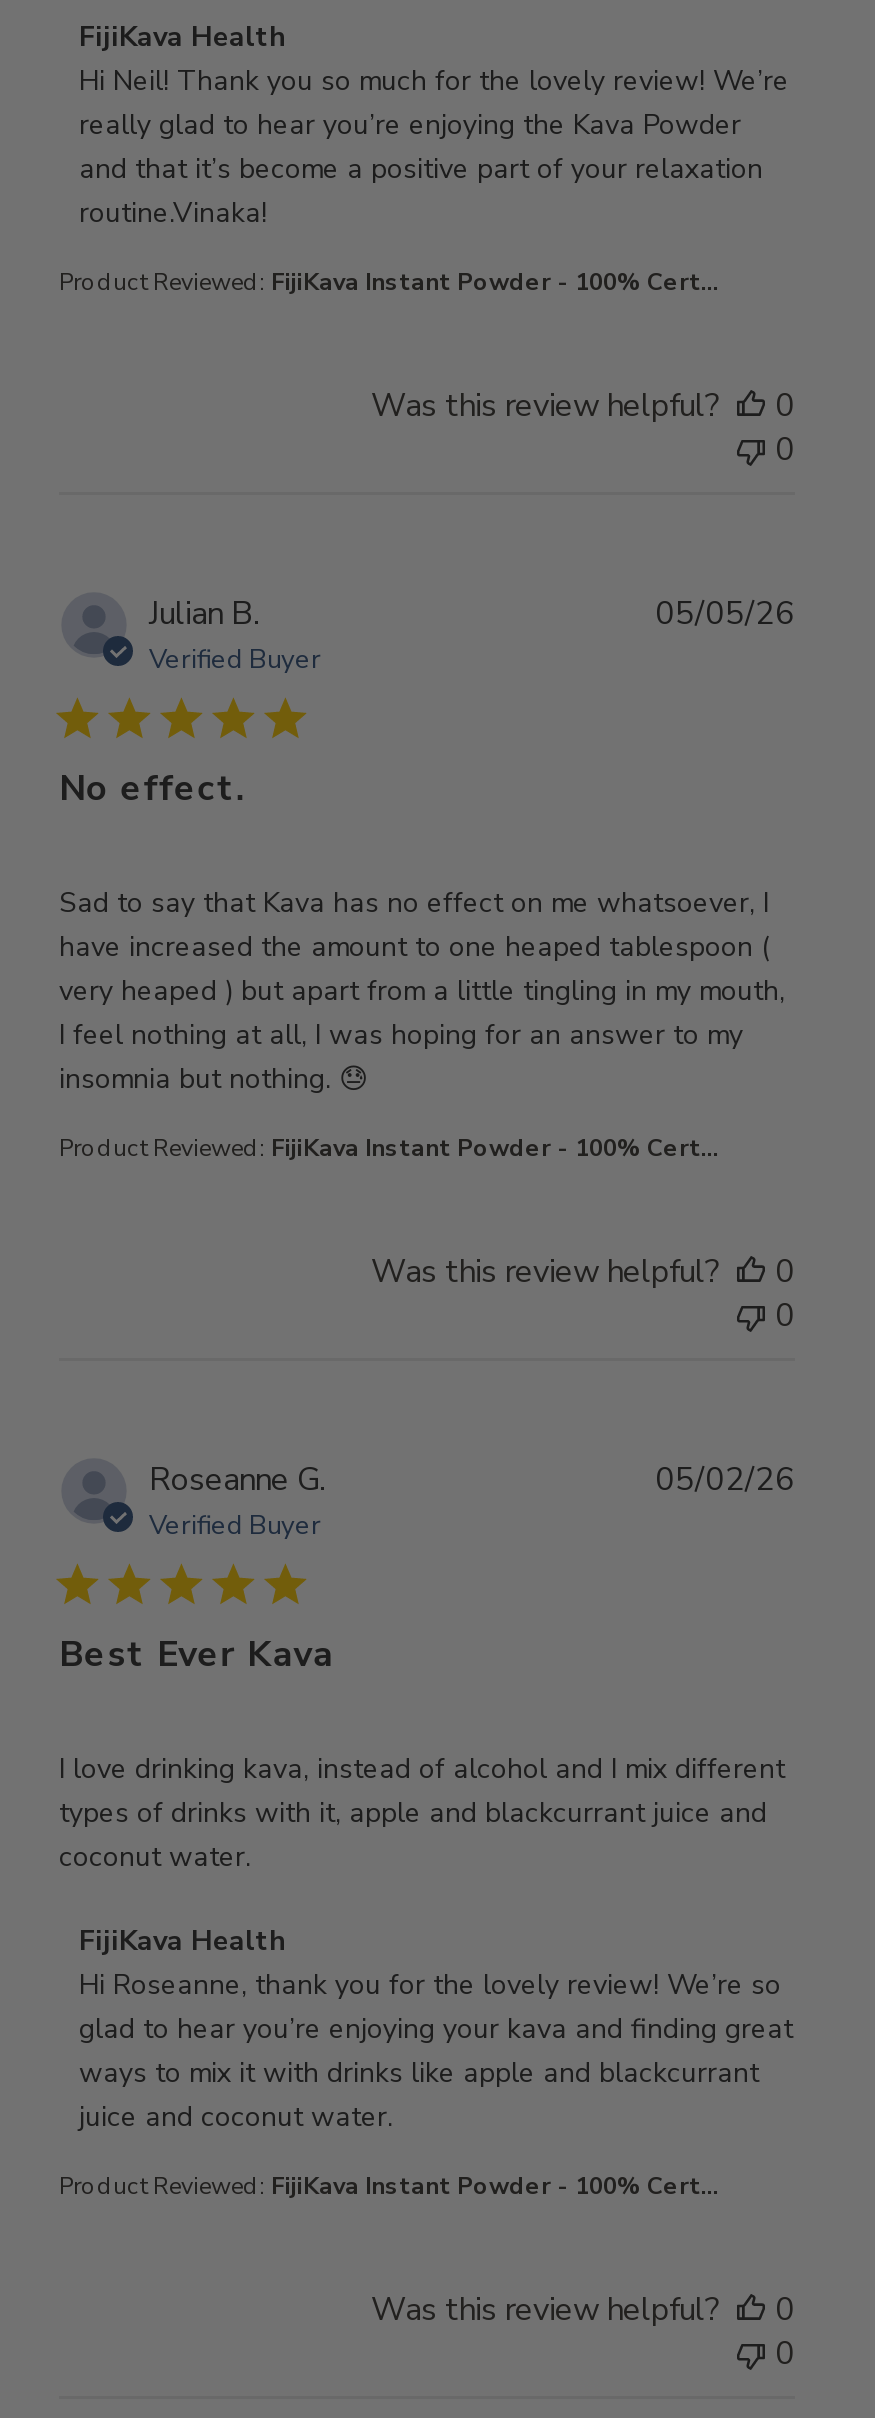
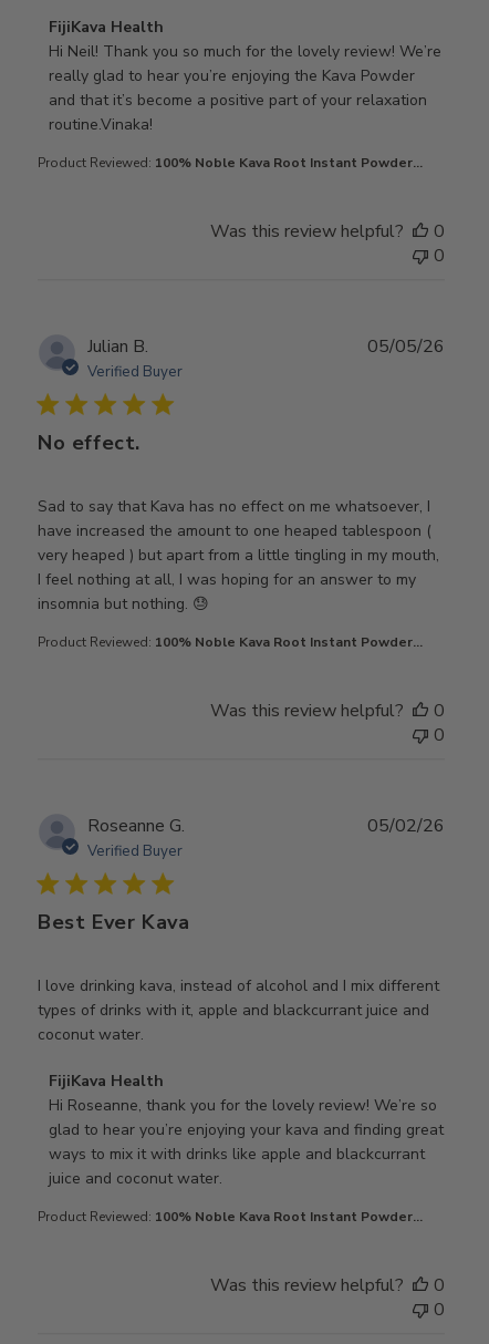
- Product Reviewed: FijiKava Instant Powder - 100% Cert...
+ Product Reviewed: 100% Noble Kava Root Instant Powder...

- Product Reviewed: FijiKava Instant Powder - 100% Cert...
+ Product Reviewed: 100% Noble Kava Root Instant Powder...

- Product Reviewed: FijiKava Instant Powder - 100% Cert...
+ Product Reviewed: 100% Noble Kava Root Instant Powder...
